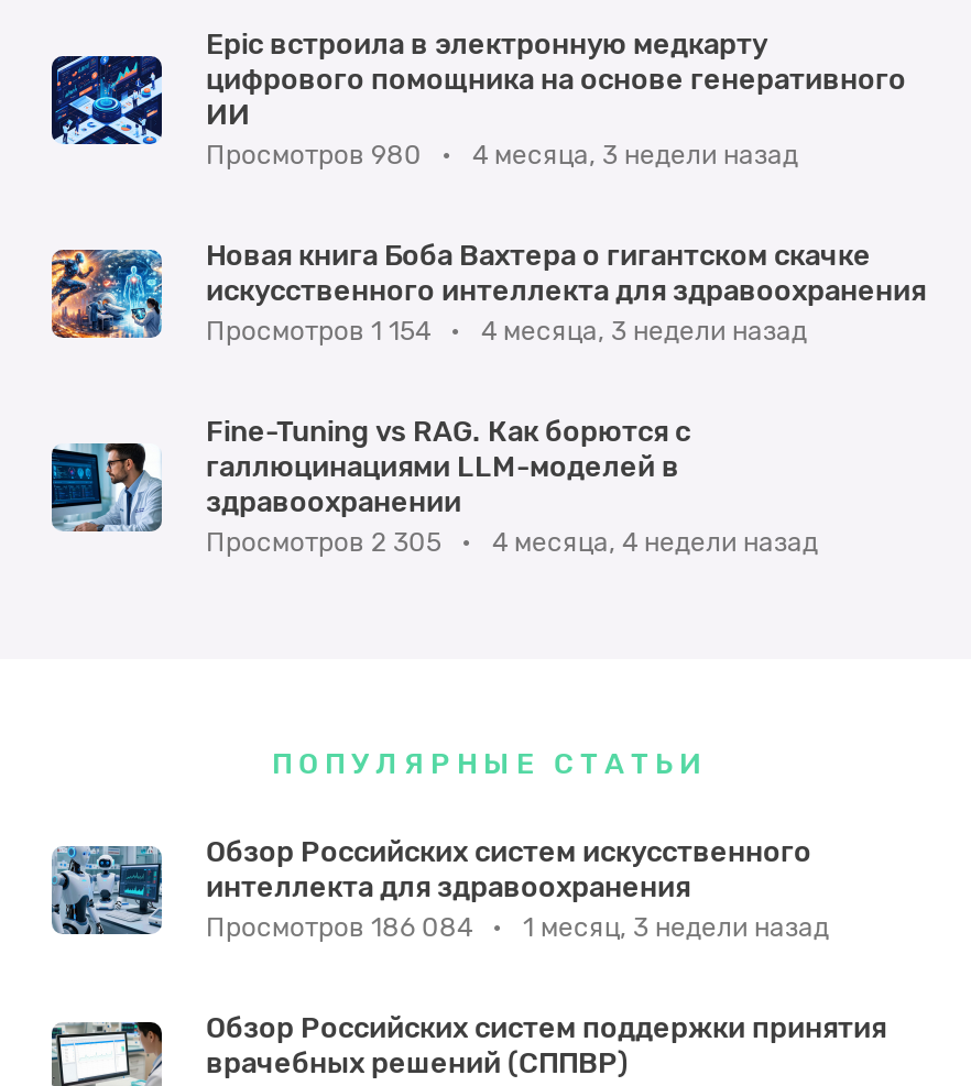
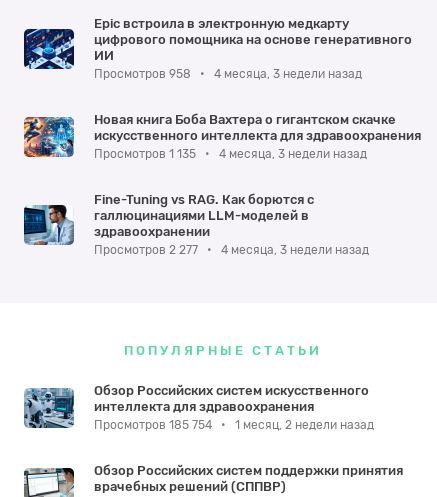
- Просмотров 980 • 4 месяца, 3 недели назад
+ Просмотров 958 • 4 месяца, 3 недели назад

- Просмотров 1 154 • 4 месяца, 3 недели назад
+ Просмотров 1 135 • 4 месяца, 3 недели назад

- Просмотров 2 305 • 4 месяца, 4 недели назад
+ Просмотров 2 277 • 4 месяца, 3 недели назад

- Просмотров 186 084 • 1 месяц, 3 недели назад
+ Просмотров 185 754 • 1 месяц, 2 недели назад
